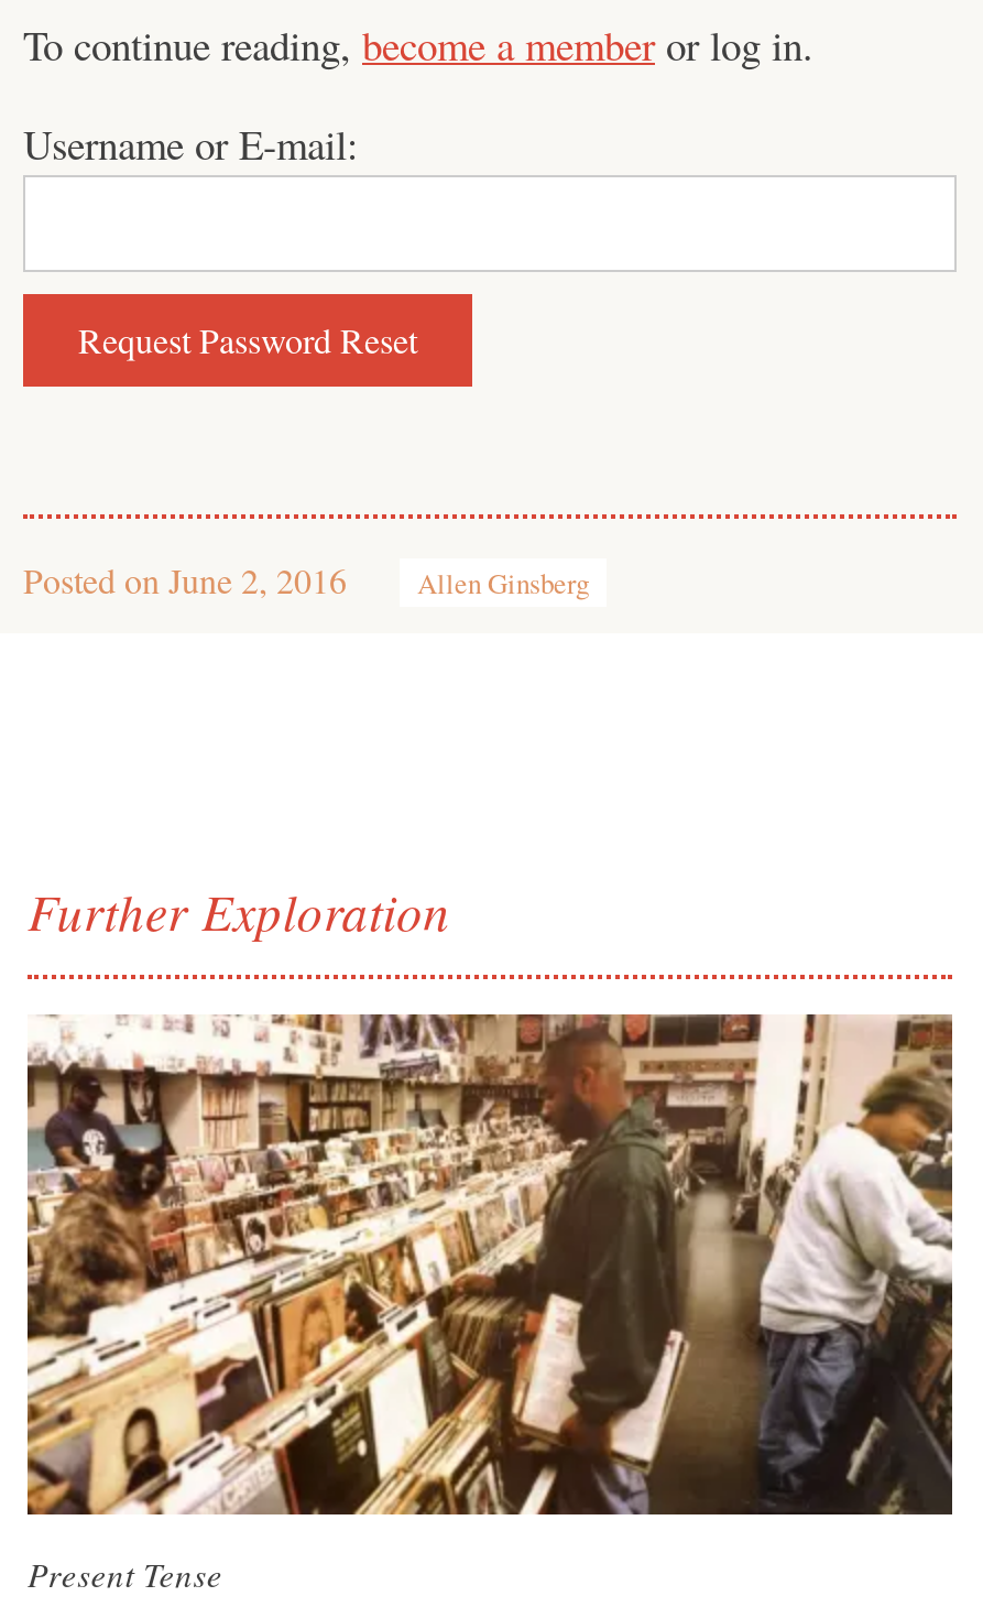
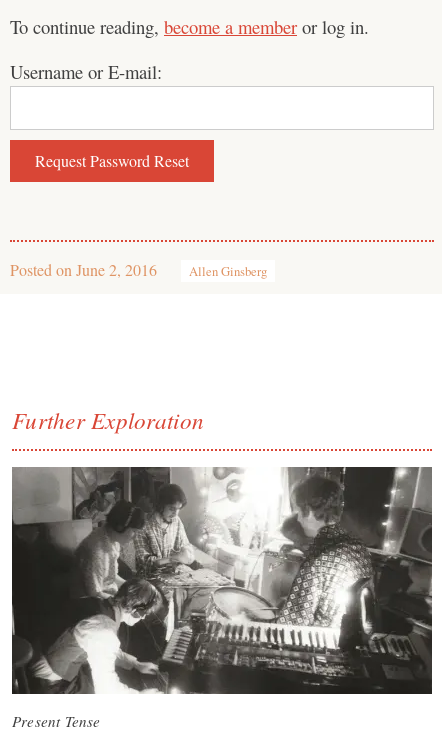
- [image]
+ [image]
